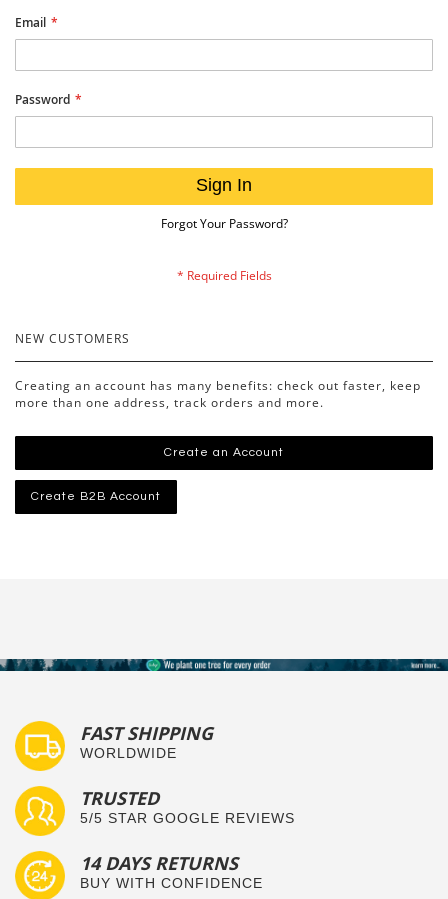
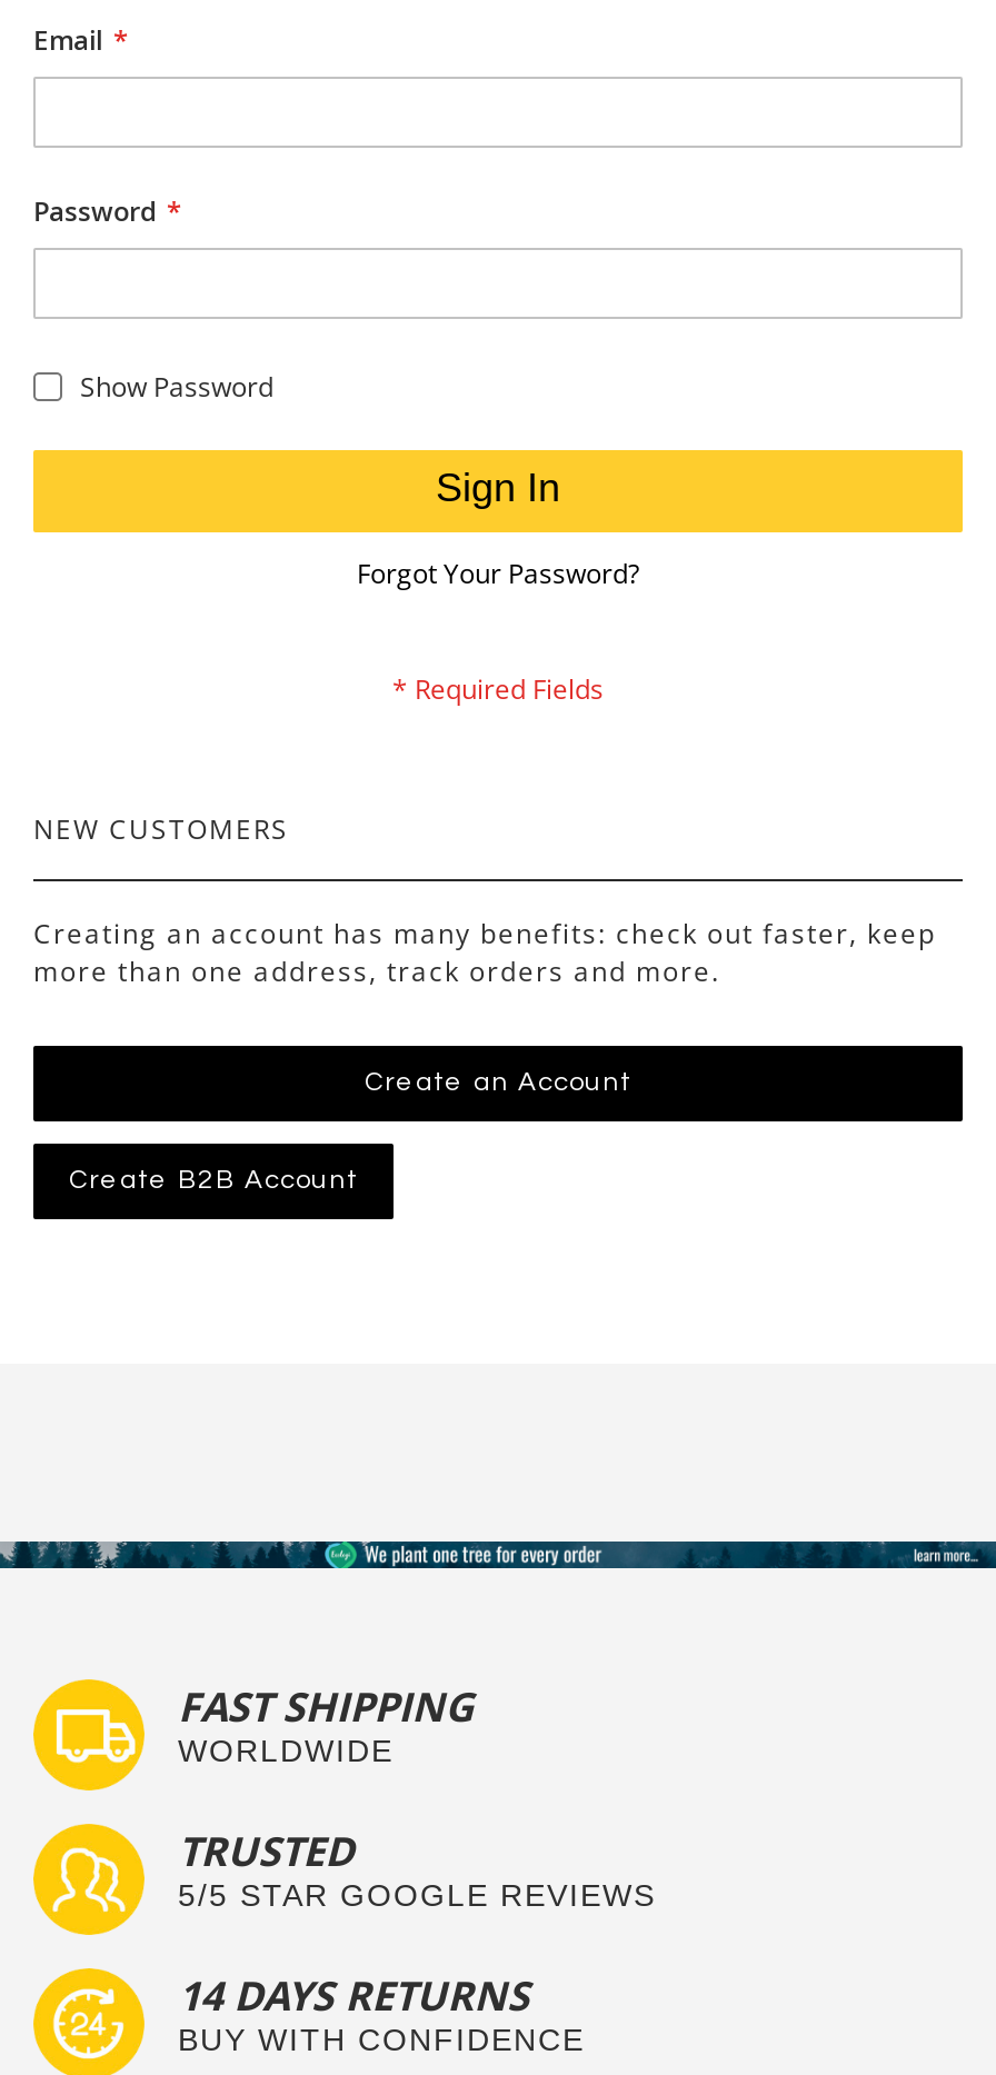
+ Show Password
